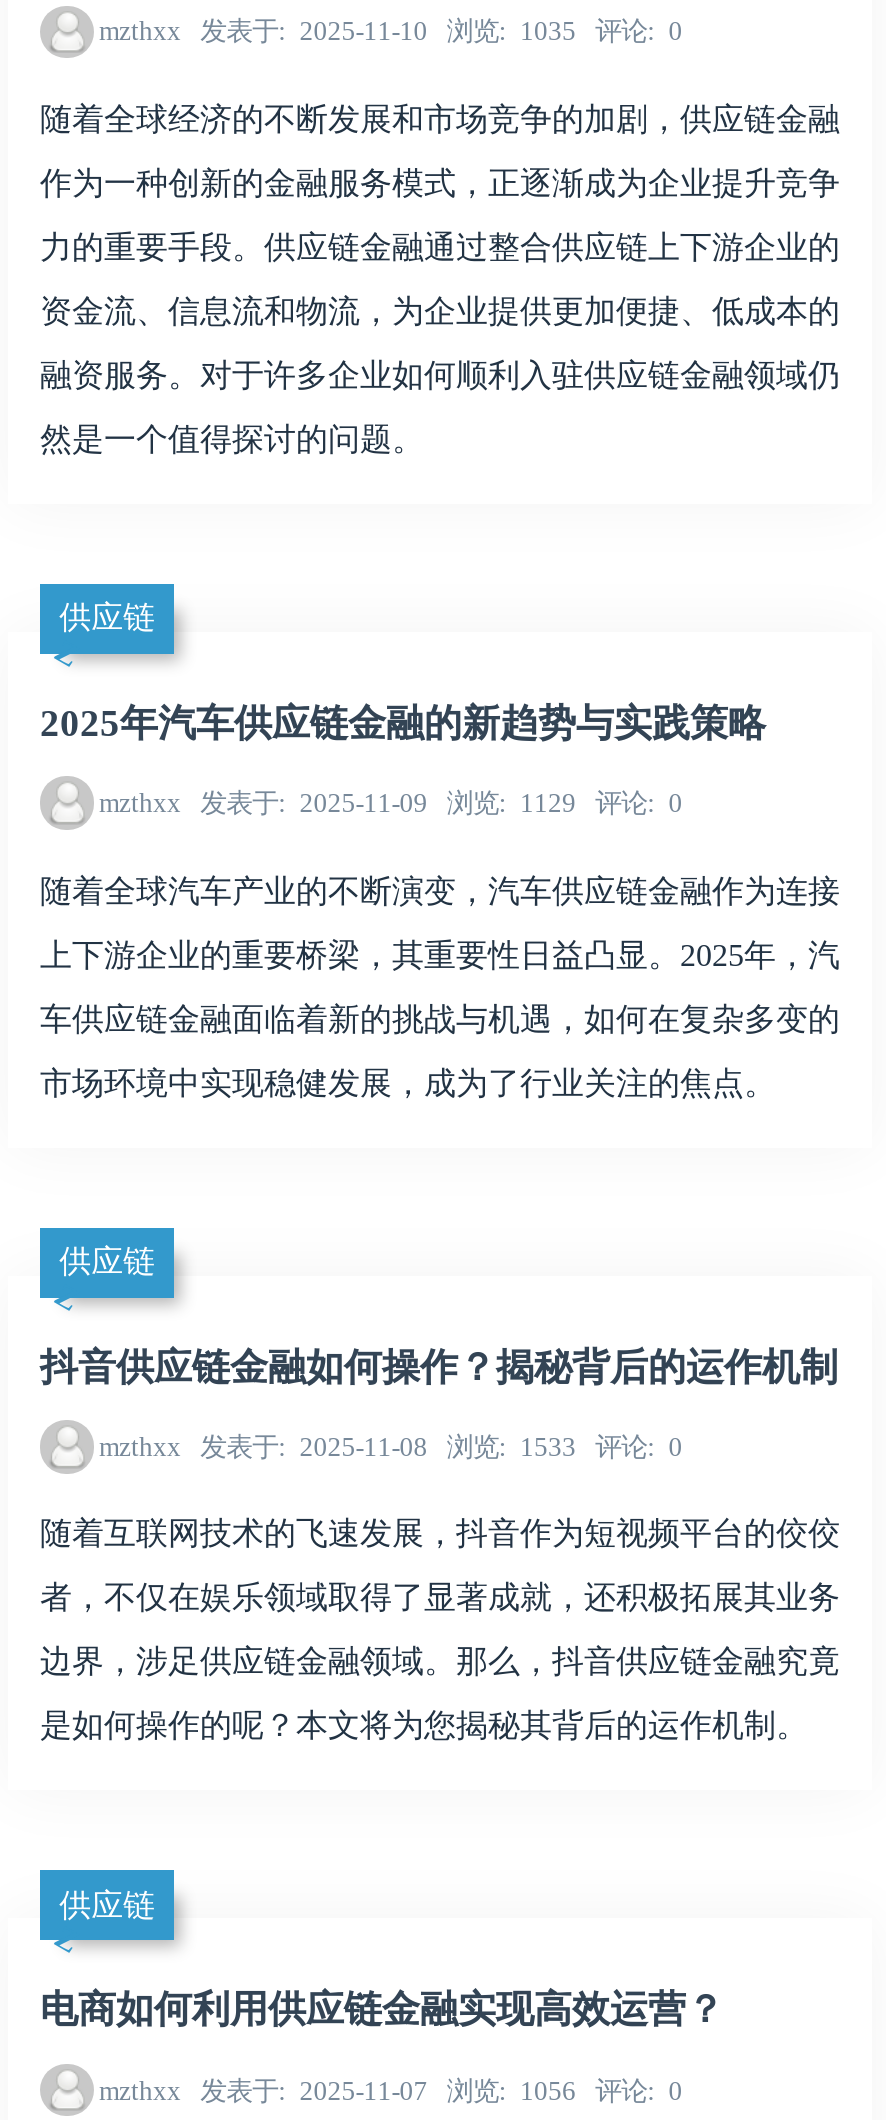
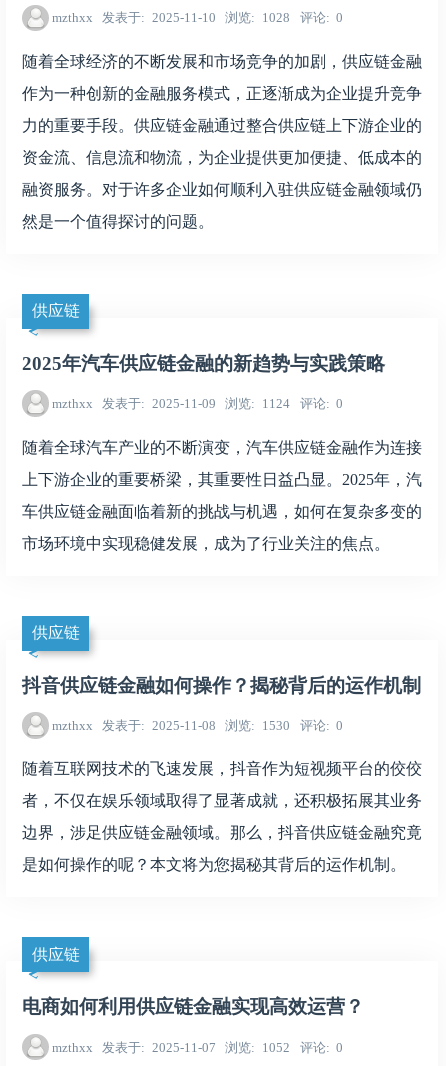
- mzthxx 发表于 2025-11-10 浏览 1035 评论 0
+ mzthxx 发表于 2025-11-10 浏览 1028 评论 0

- mzthxx 发表于 2025-11-09 浏览 1129 评论 0
+ mzthxx 发表于 2025-11-09 浏览 1124 评论 0

- mzthxx 发表于 2025-11-08 浏览 1533 评论 0
+ mzthxx 发表于 2025-11-08 浏览 1530 评论 0

- mzthxx 发表于 2025-11-07 浏览 1056 评论 0
+ mzthxx 发表于 2025-11-07 浏览 1052 评论 0
